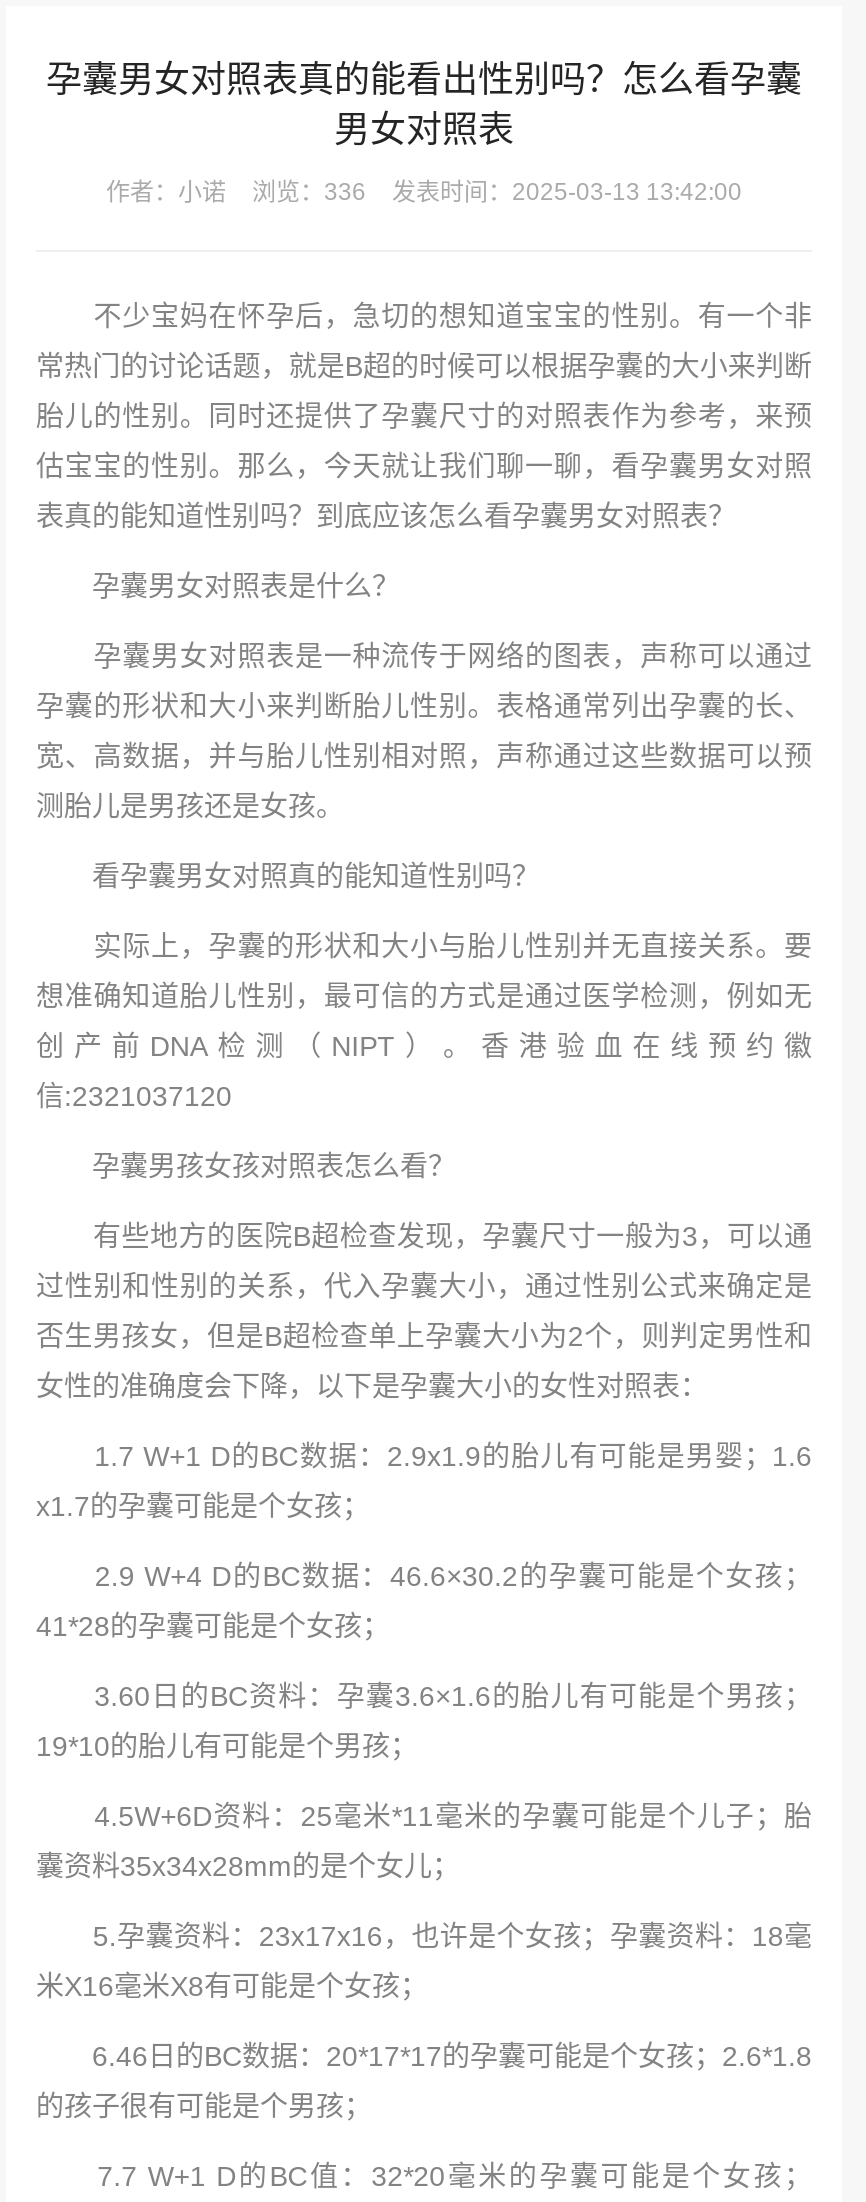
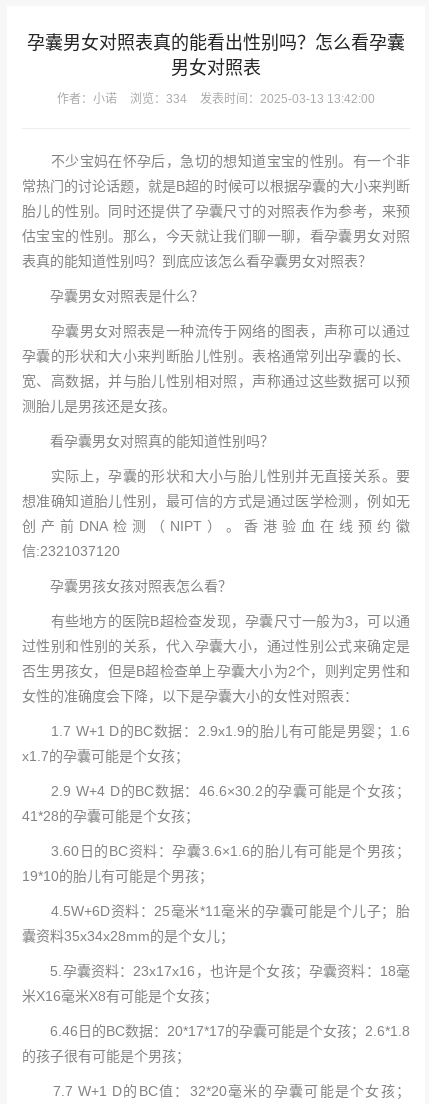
- 作者：小诺 浏览：336 发表时间：2025-03-13 13:42:00
+ 作者：小诺 浏览：334 发表时间：2025-03-13 13:42:00
